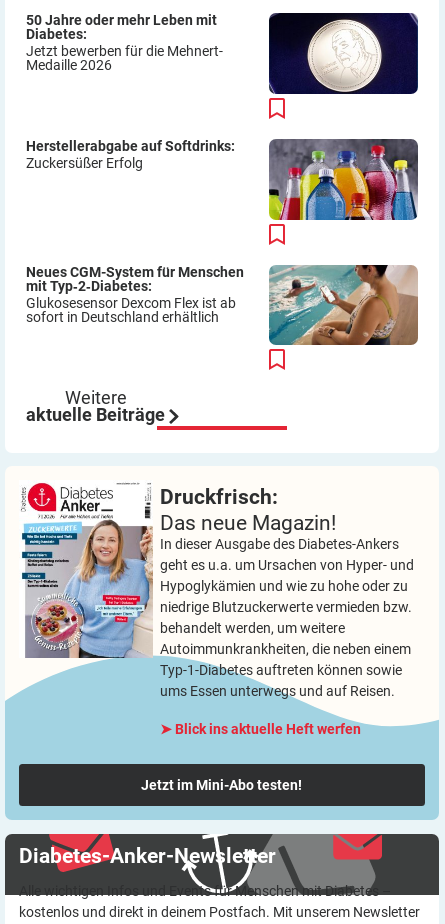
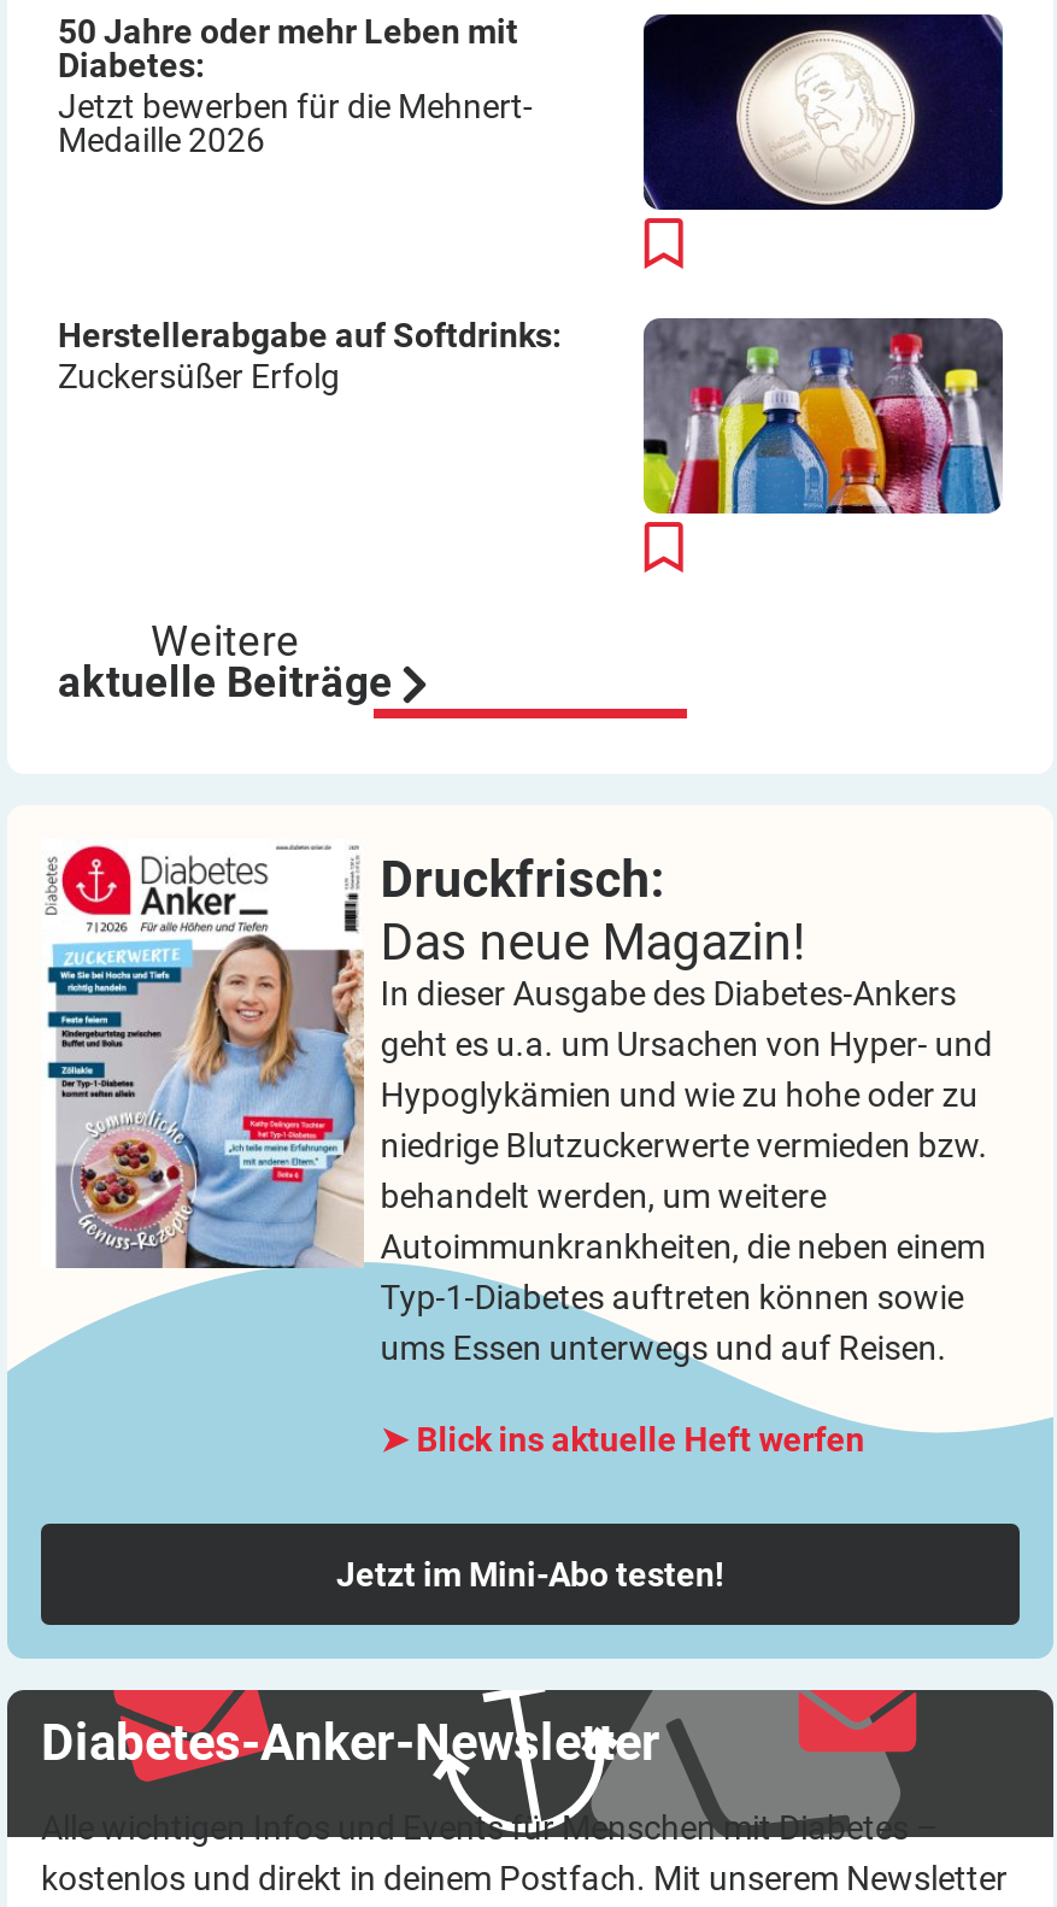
- [image]
- Neues CGM-System für Menschen
- mit Typ‑2‑Diabetes:
- Glukosesensor Dexcom Flex ist ab
- sofort in Deutschland erhältlich
